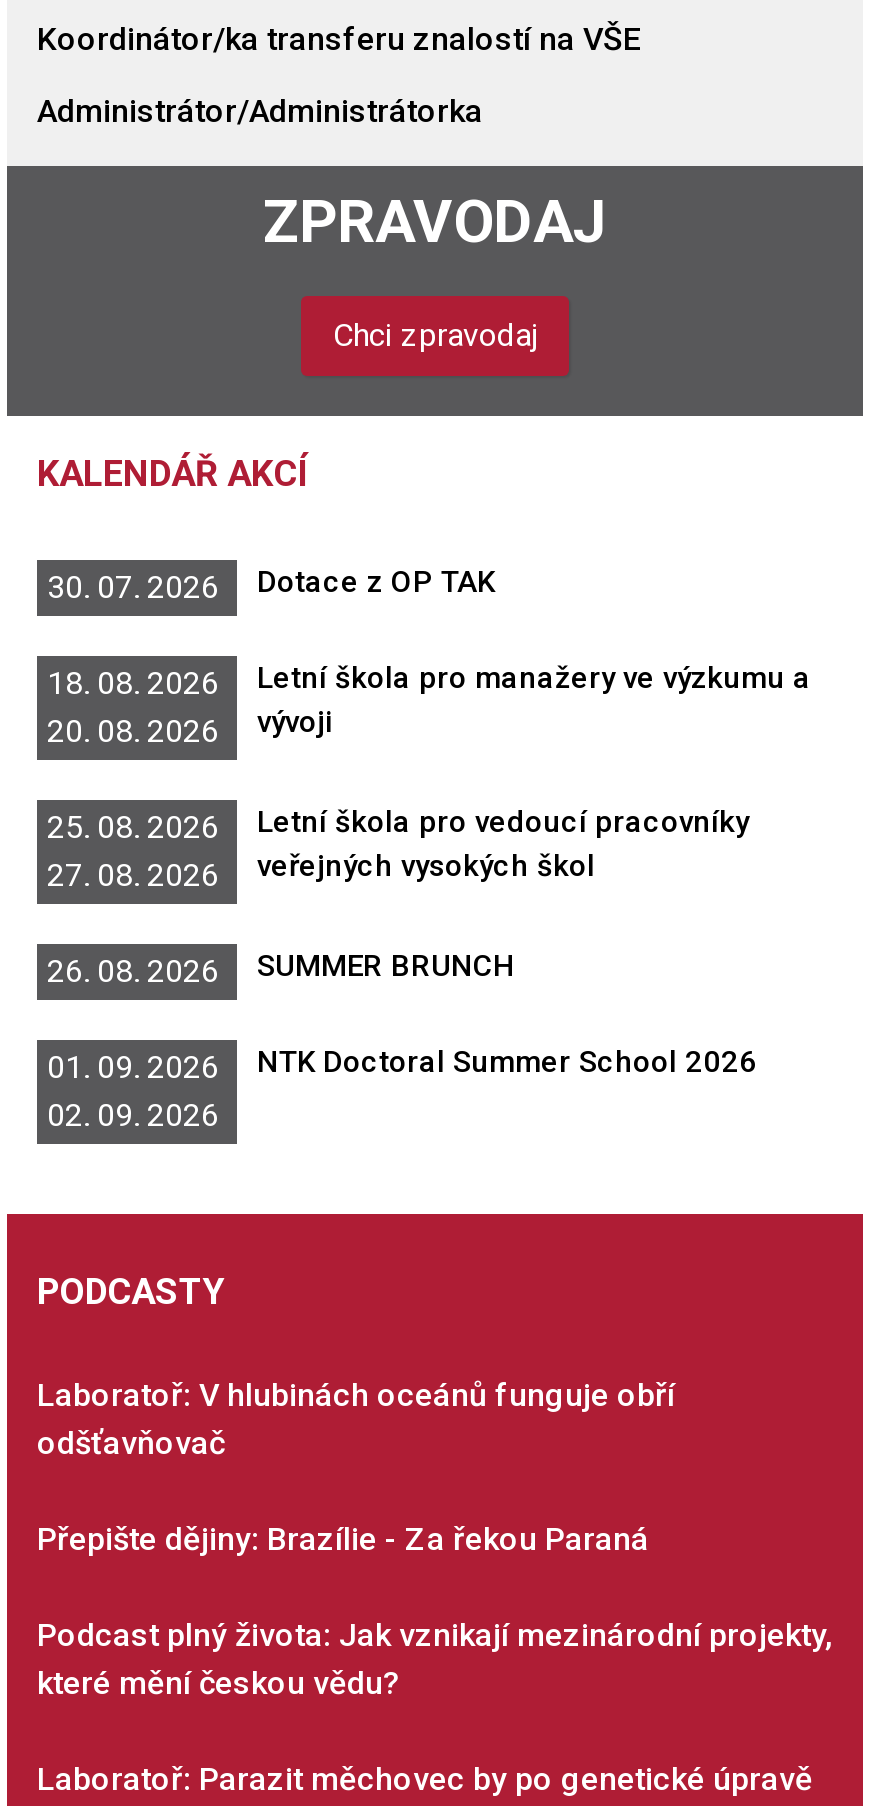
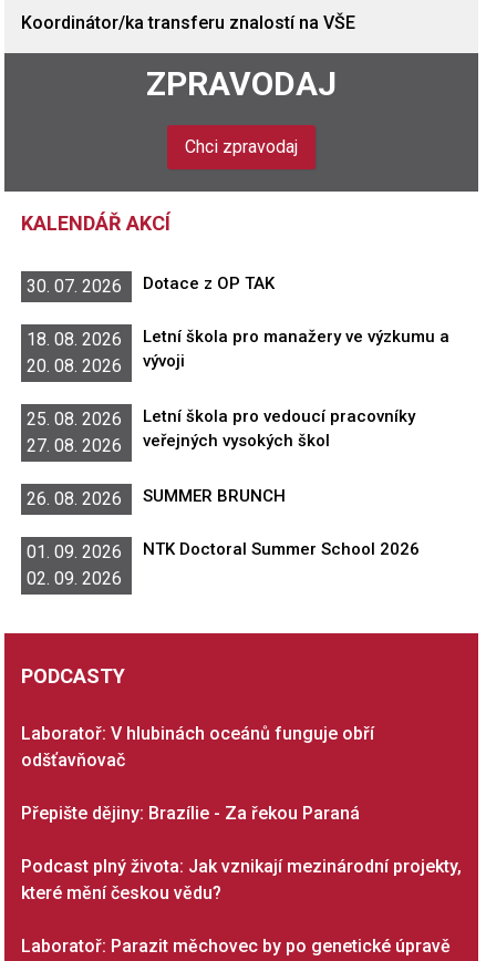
- Administrátor/Administrátorka
